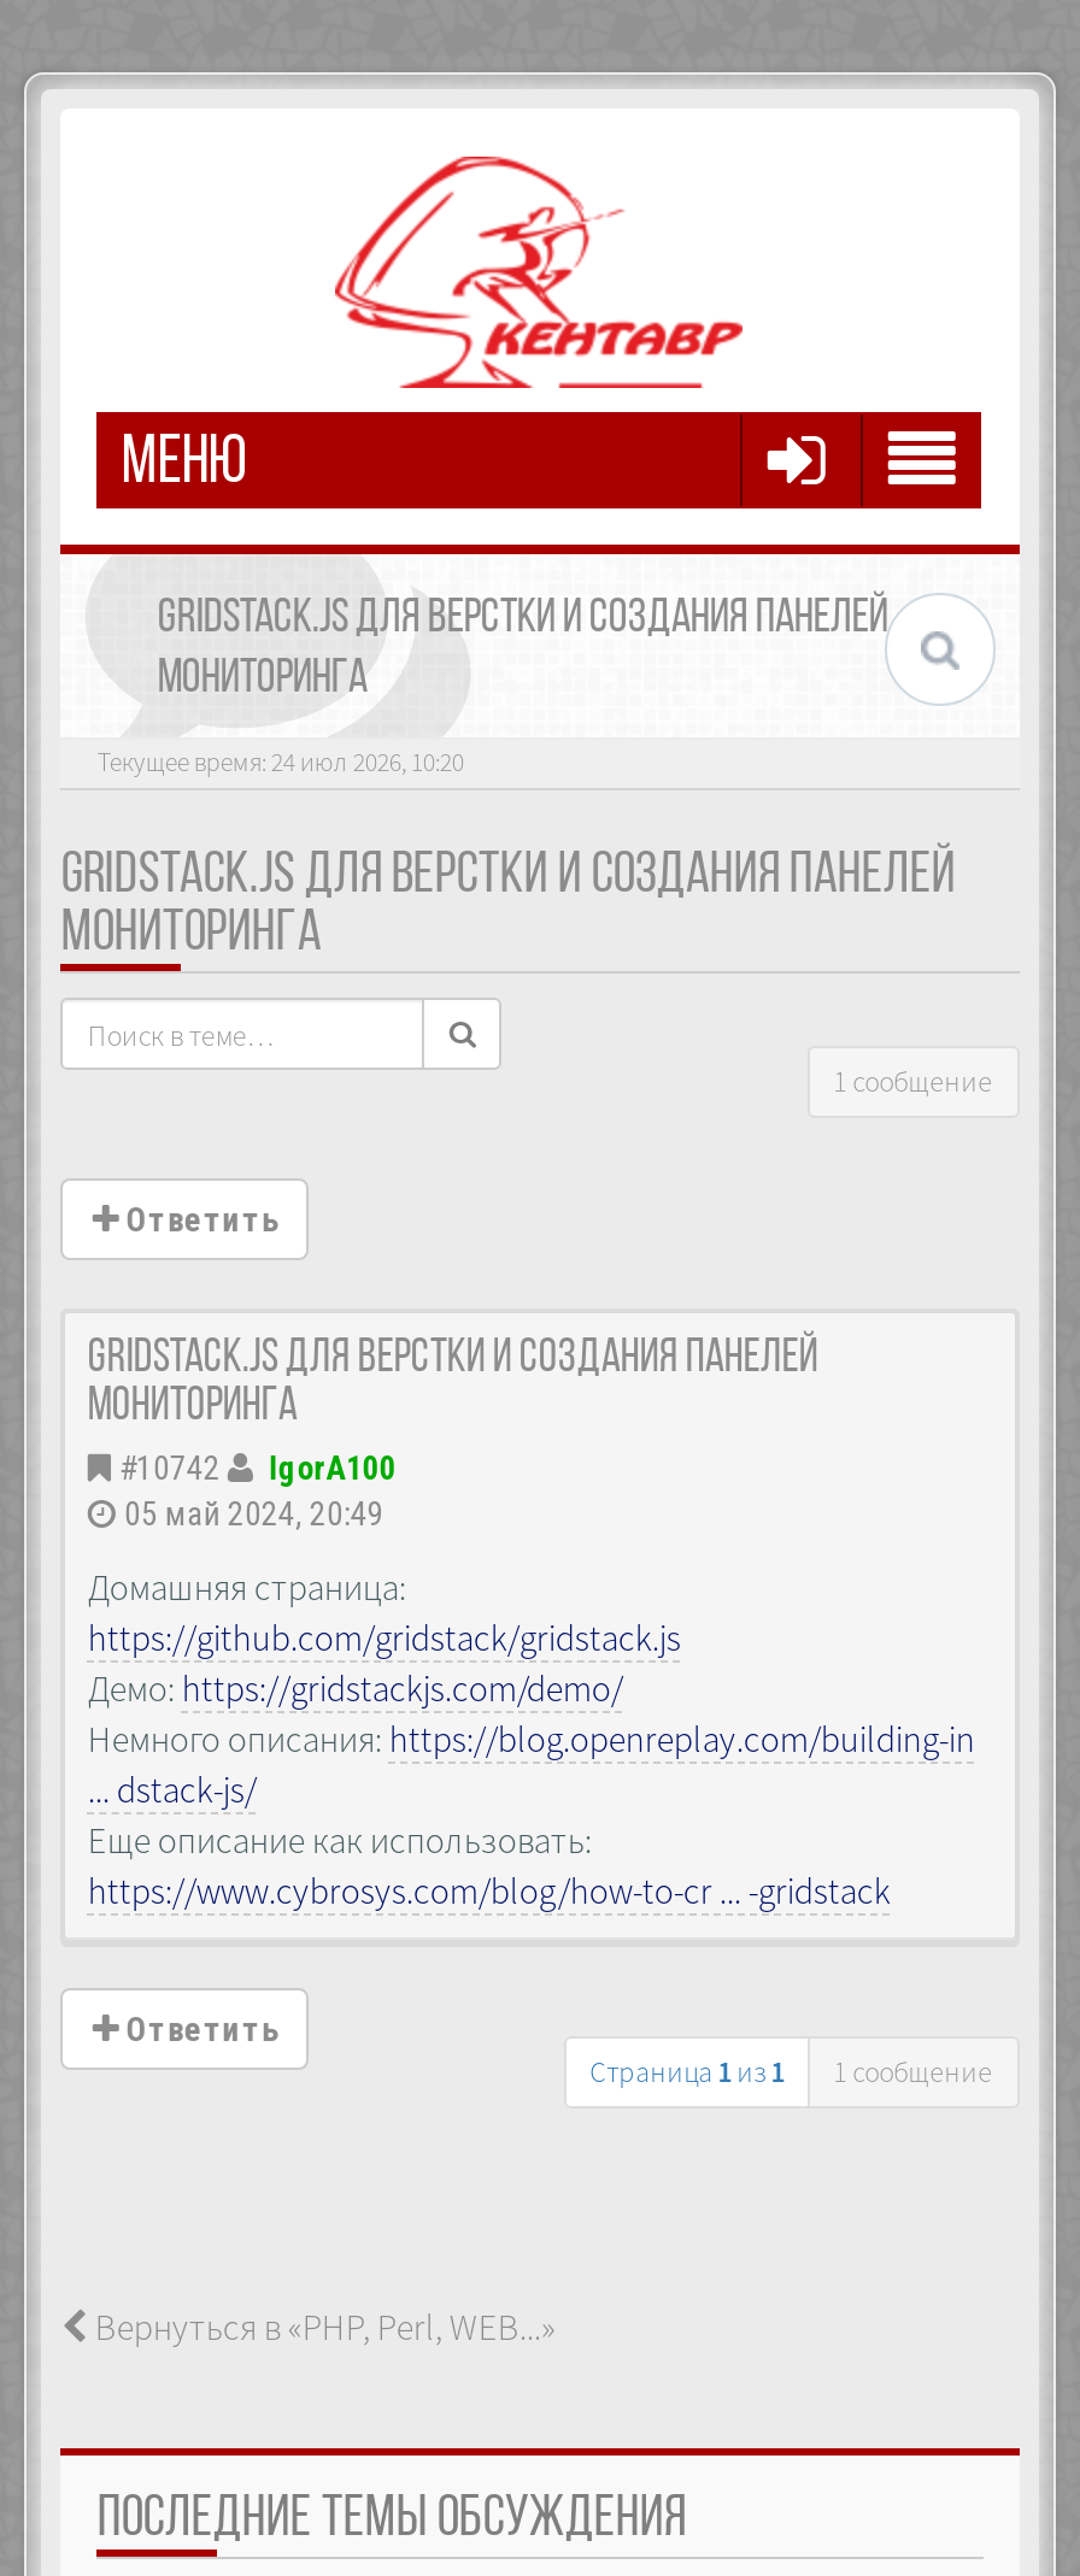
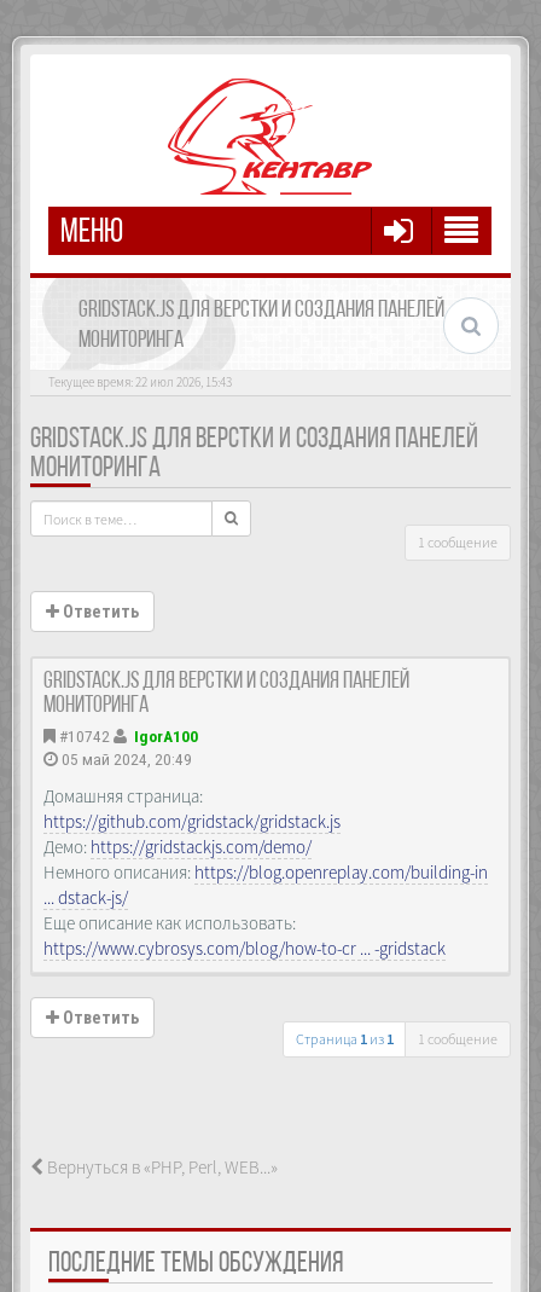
- Текущее время: 24 июл 2026, 10:20
+ Текущее время: 22 июл 2026, 15:43
